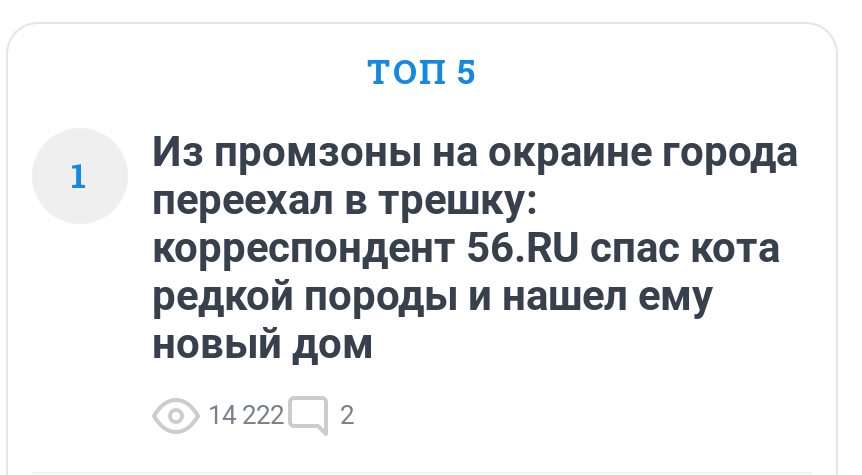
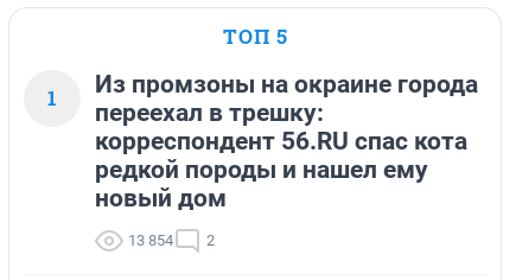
- 14 222 2
+ 13 854 2
